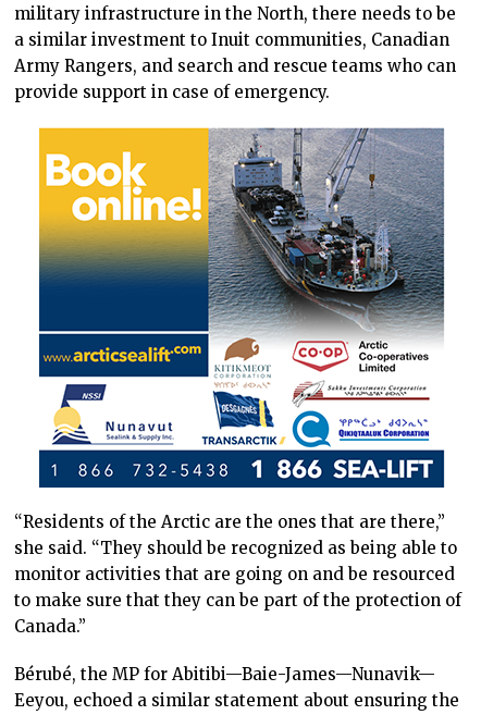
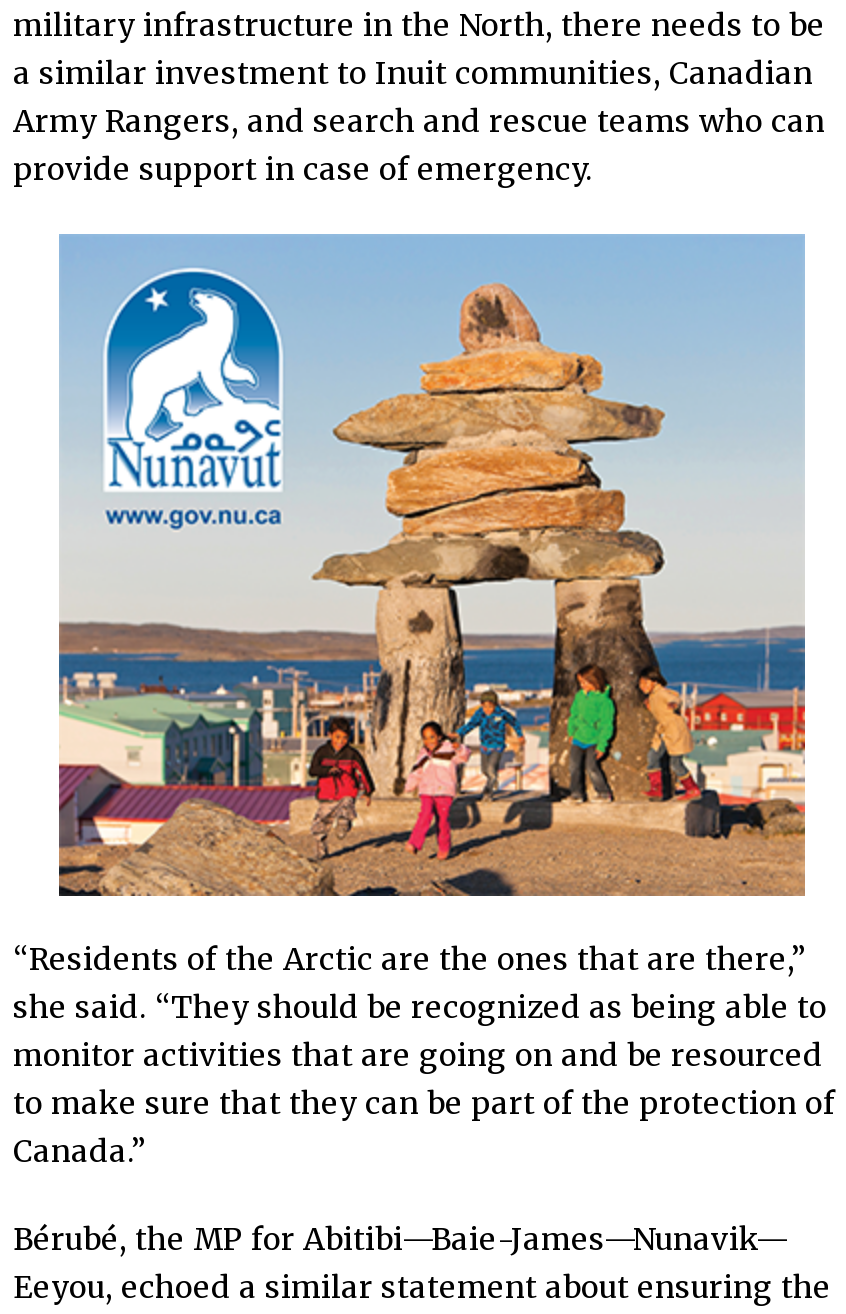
- [image]
+ [image]
